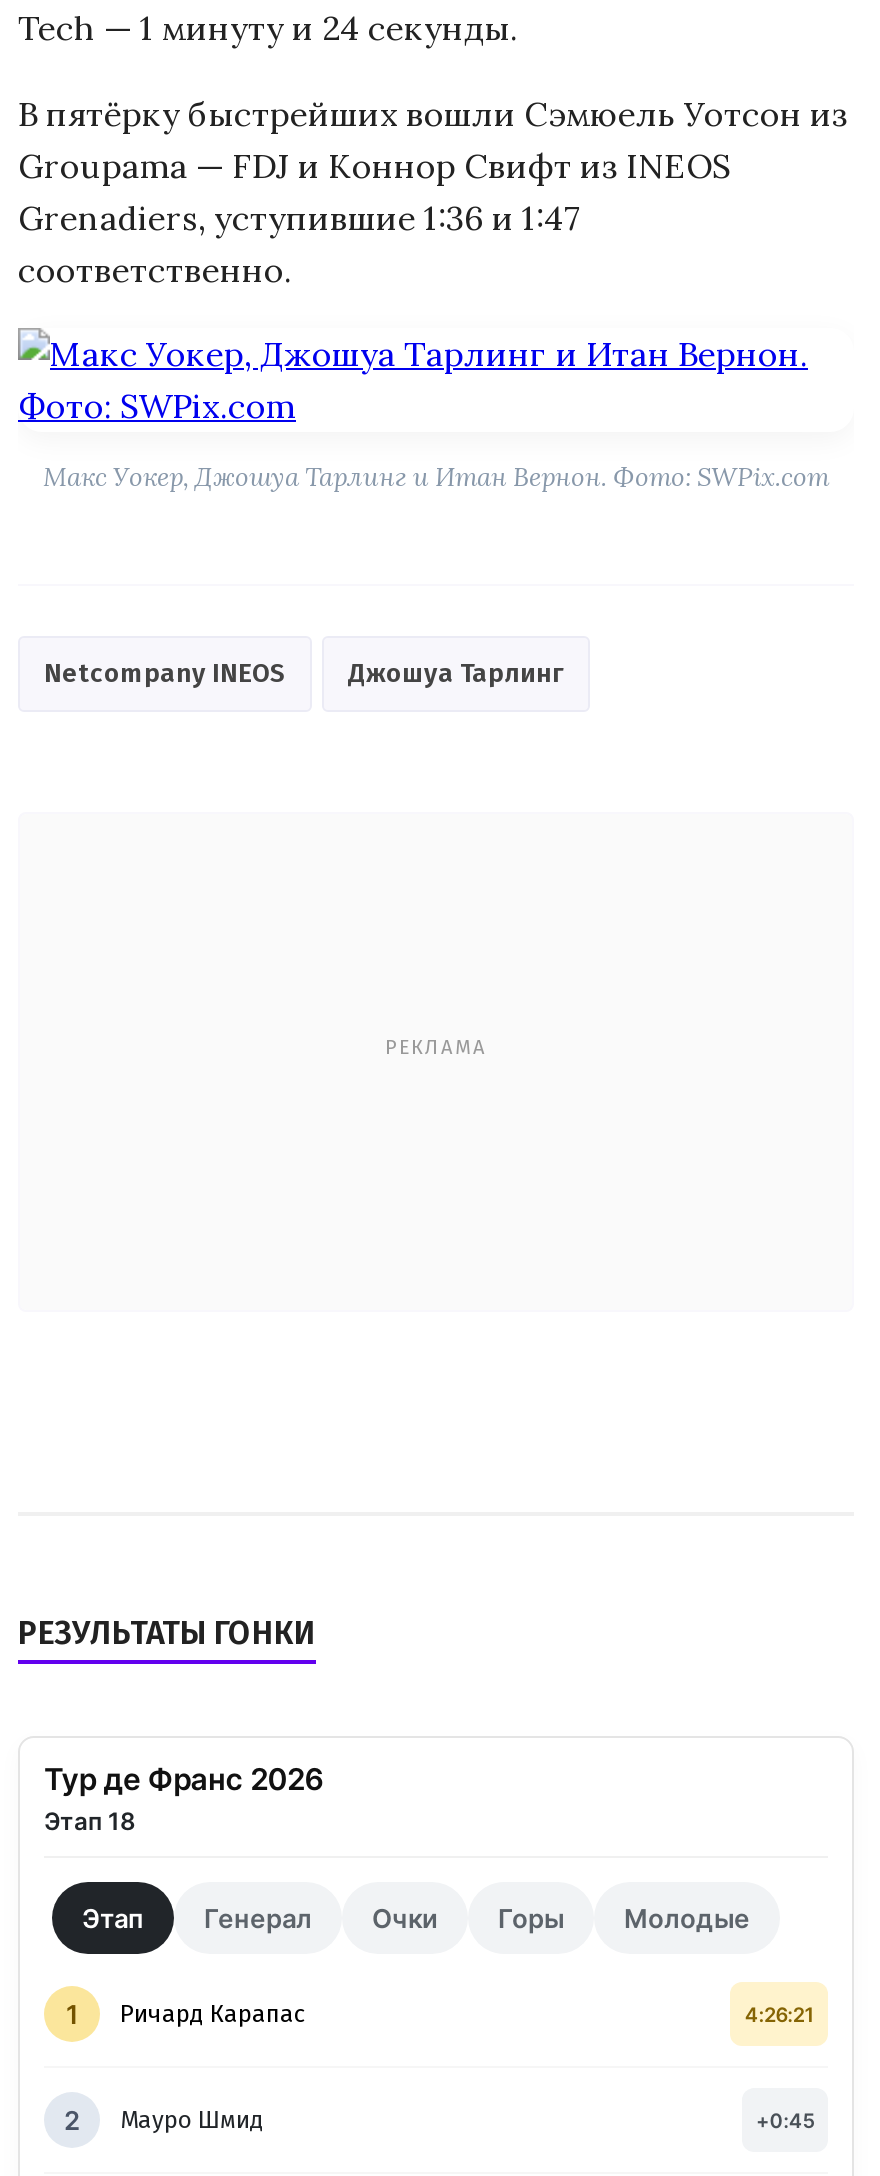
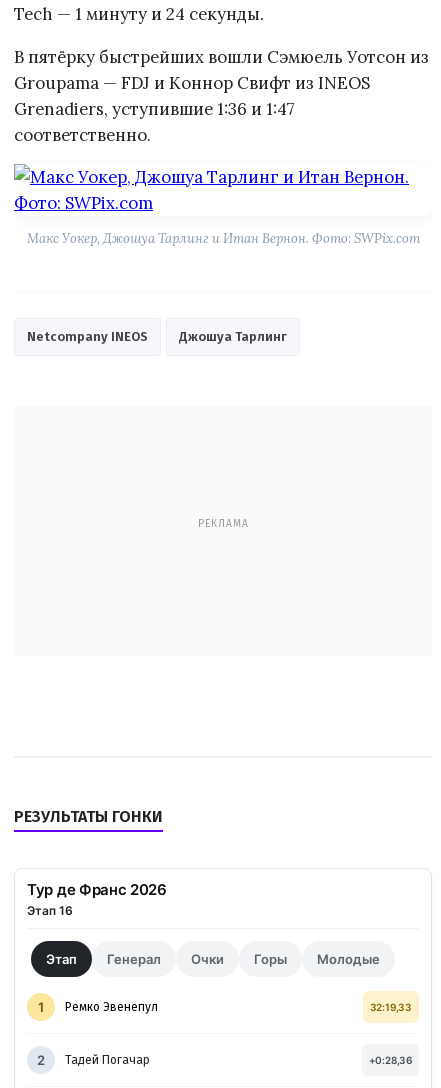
- Этап 18
+ Этап 16

- Ричард Карапас
- 4:26:21
+ Ремко Эвенепул
+ 32:19,33

- Мауро Шмид
- +0:45
+ Тадей Погачар
+ +0:28,36
